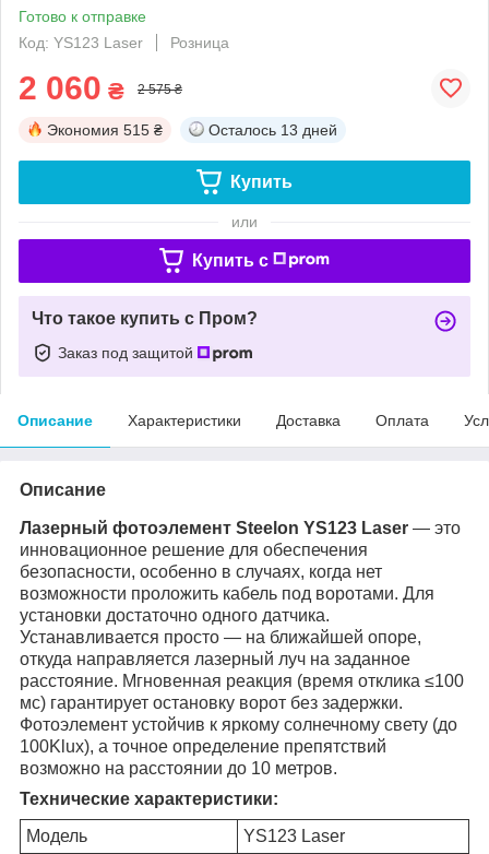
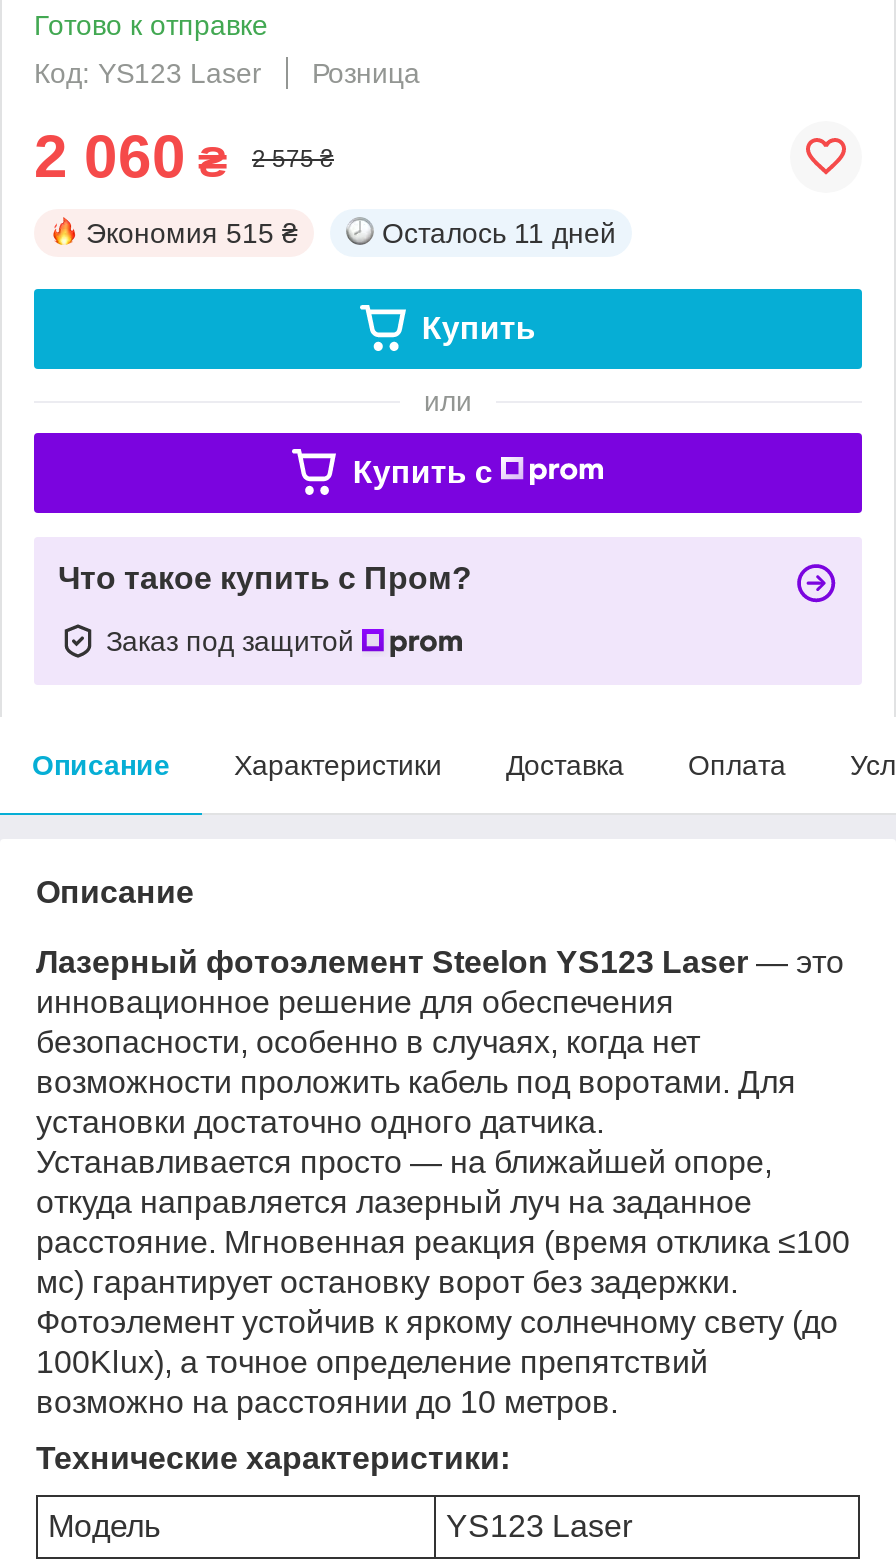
- Осталось 13 дней
+ Осталось 11 дней
